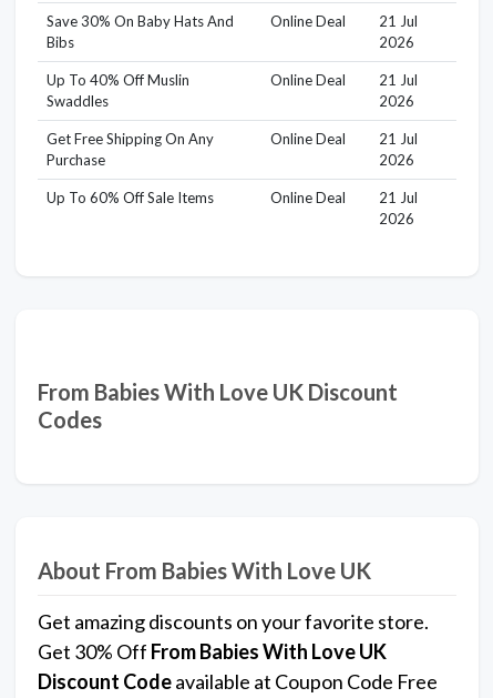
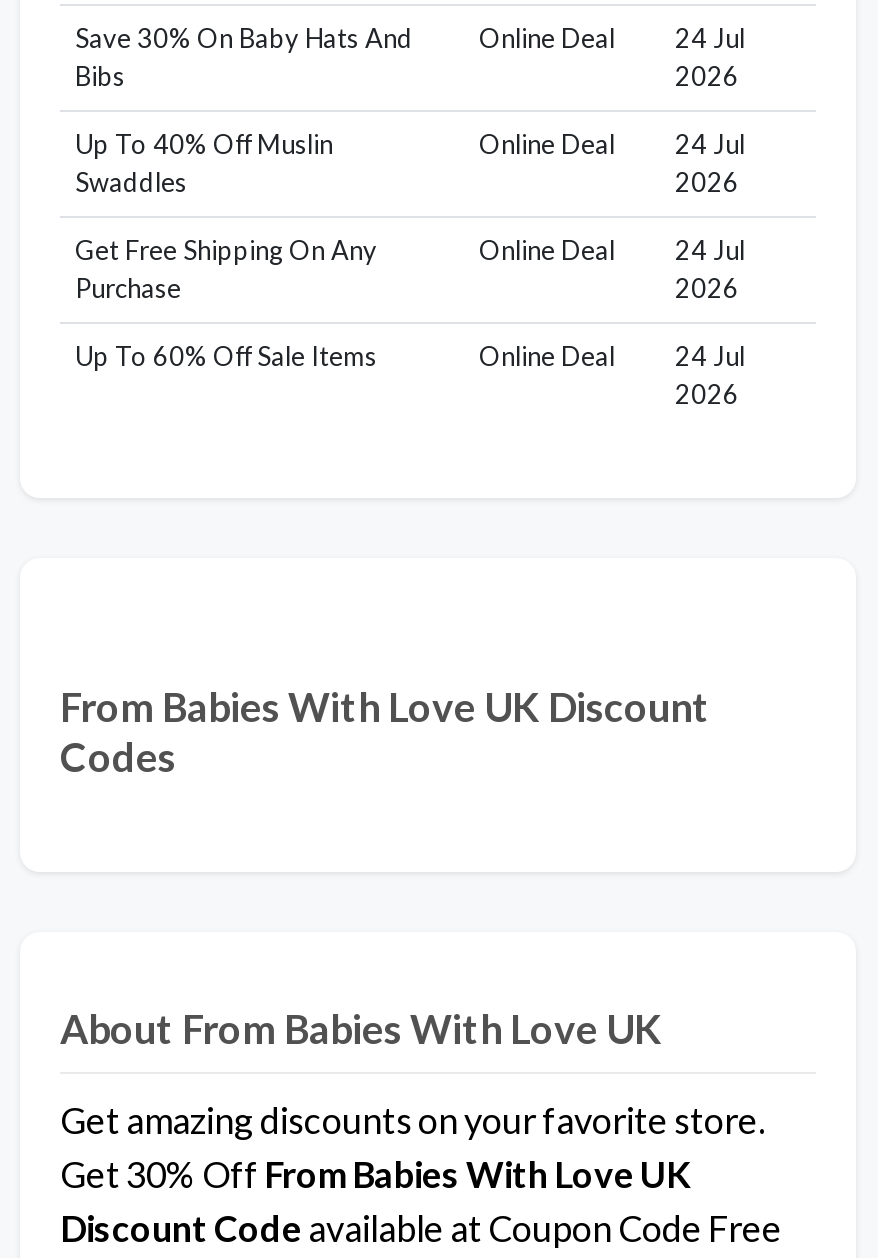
- Online Deal 21 Jul
+ Online Deal 24 Jul

- Online Deal 21 Jul
+ Online Deal 24 Jul

- Online Deal 21 Jul
+ Online Deal 24 Jul

- Online Deal 21 Jul
+ Online Deal 24 Jul
